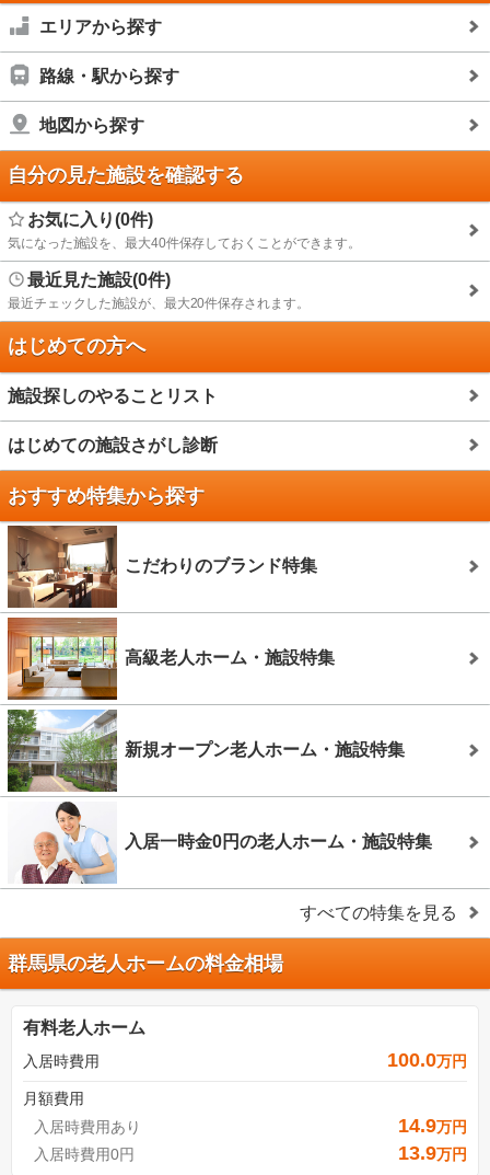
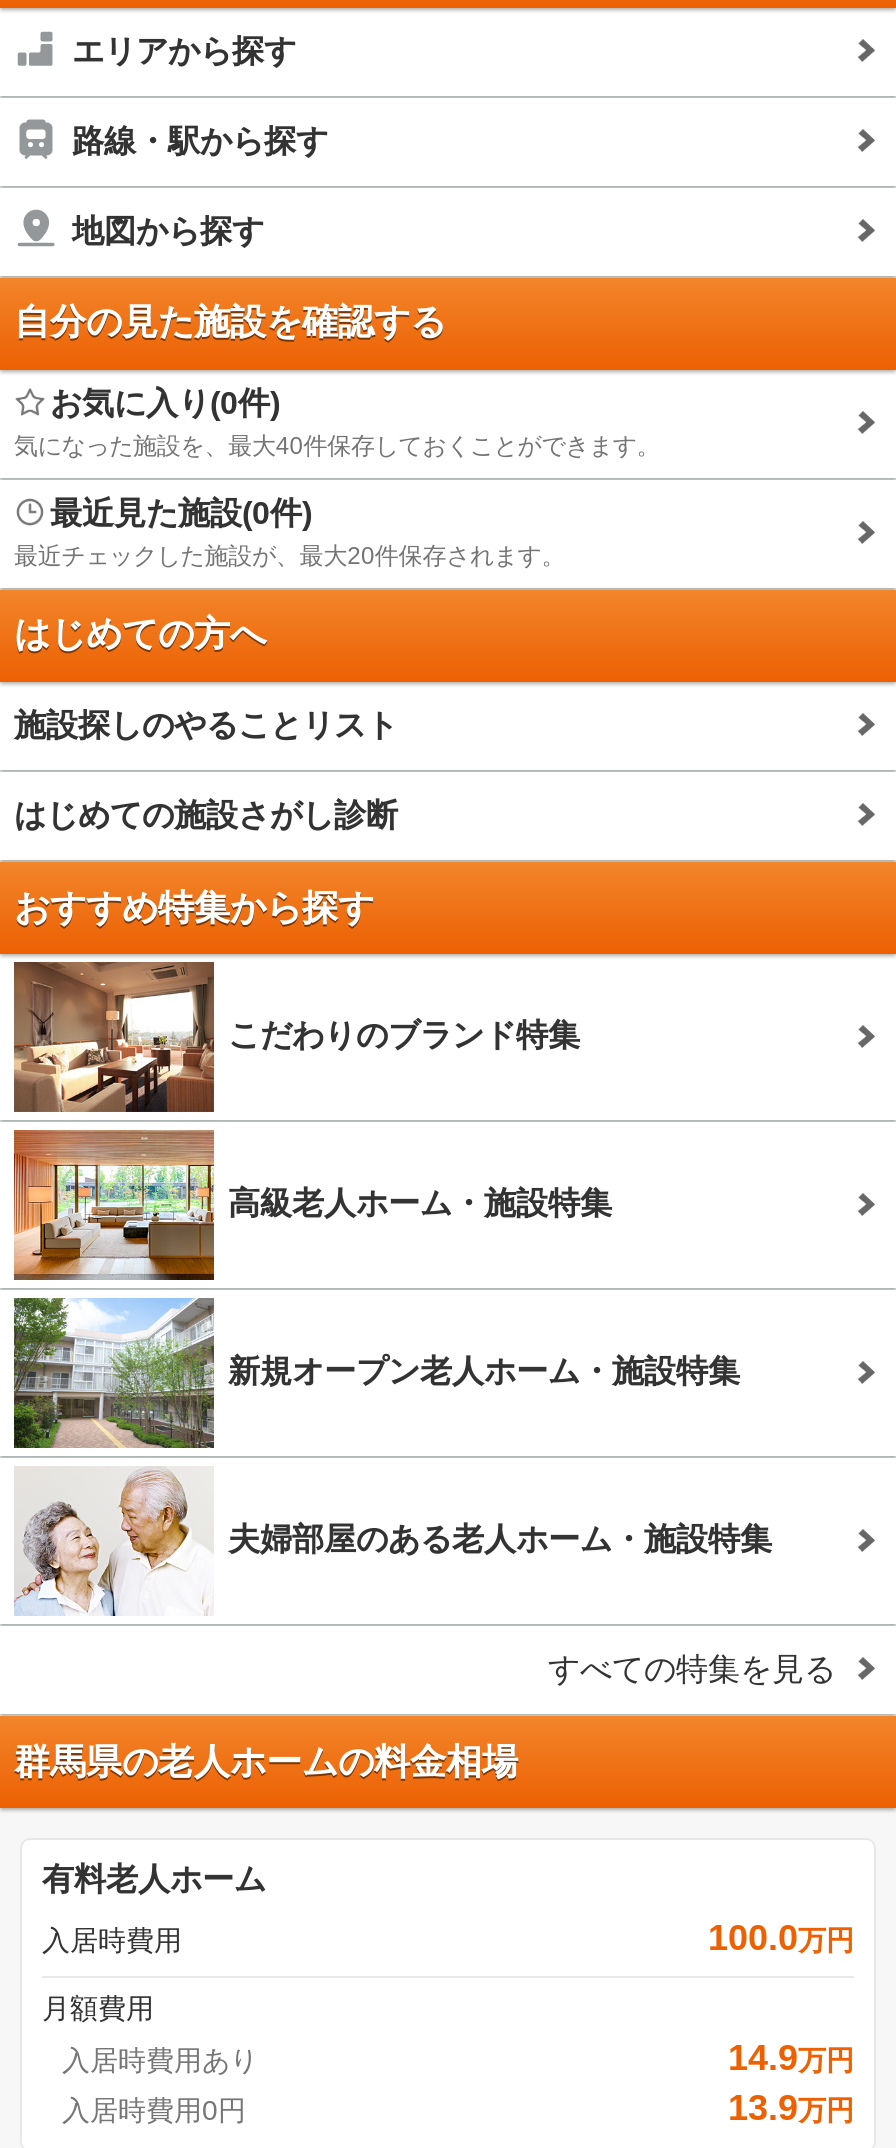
- [image]
- 入居一時金0円の老人ホーム・施設特集
+ [image]
+ 夫婦部屋のある老人ホーム・施設特集
